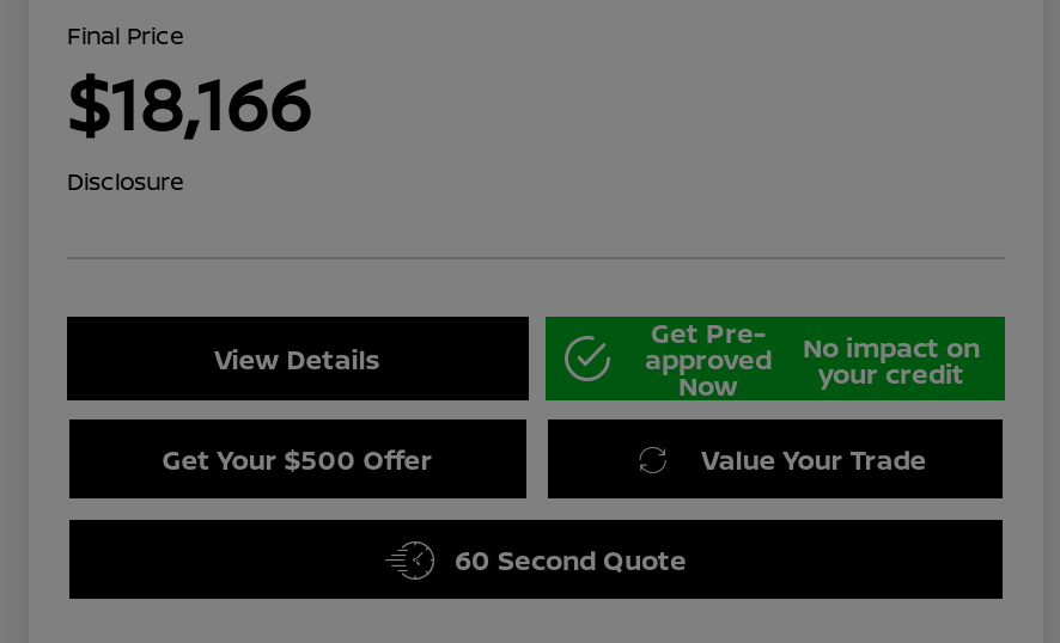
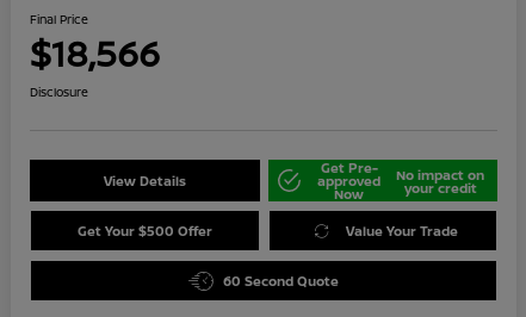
- $18,166
+ $18,566
